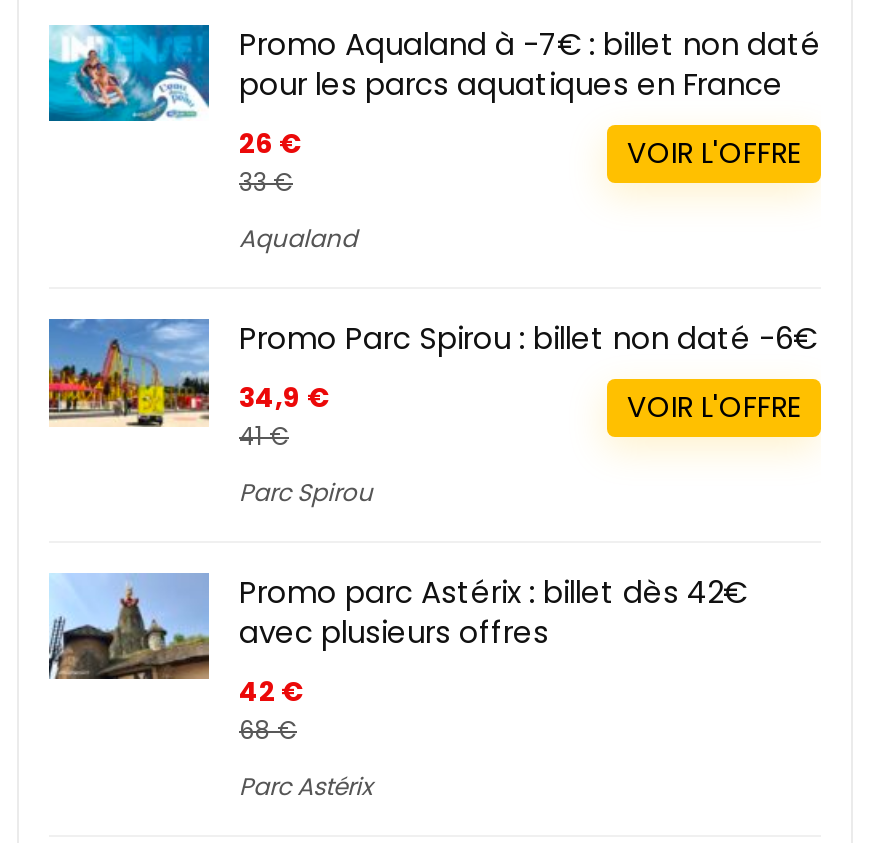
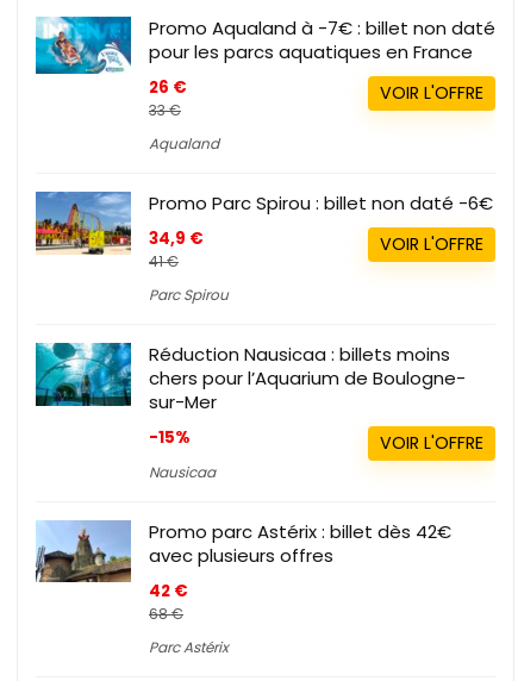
+ [image]
+ Réduction Nausicaa : billets moins
+ chers pour l’Aquarium de Boulogne-
+ sur-Mer
+ -15%
+ Nausicaa

+ VOIR L'OFFRE
